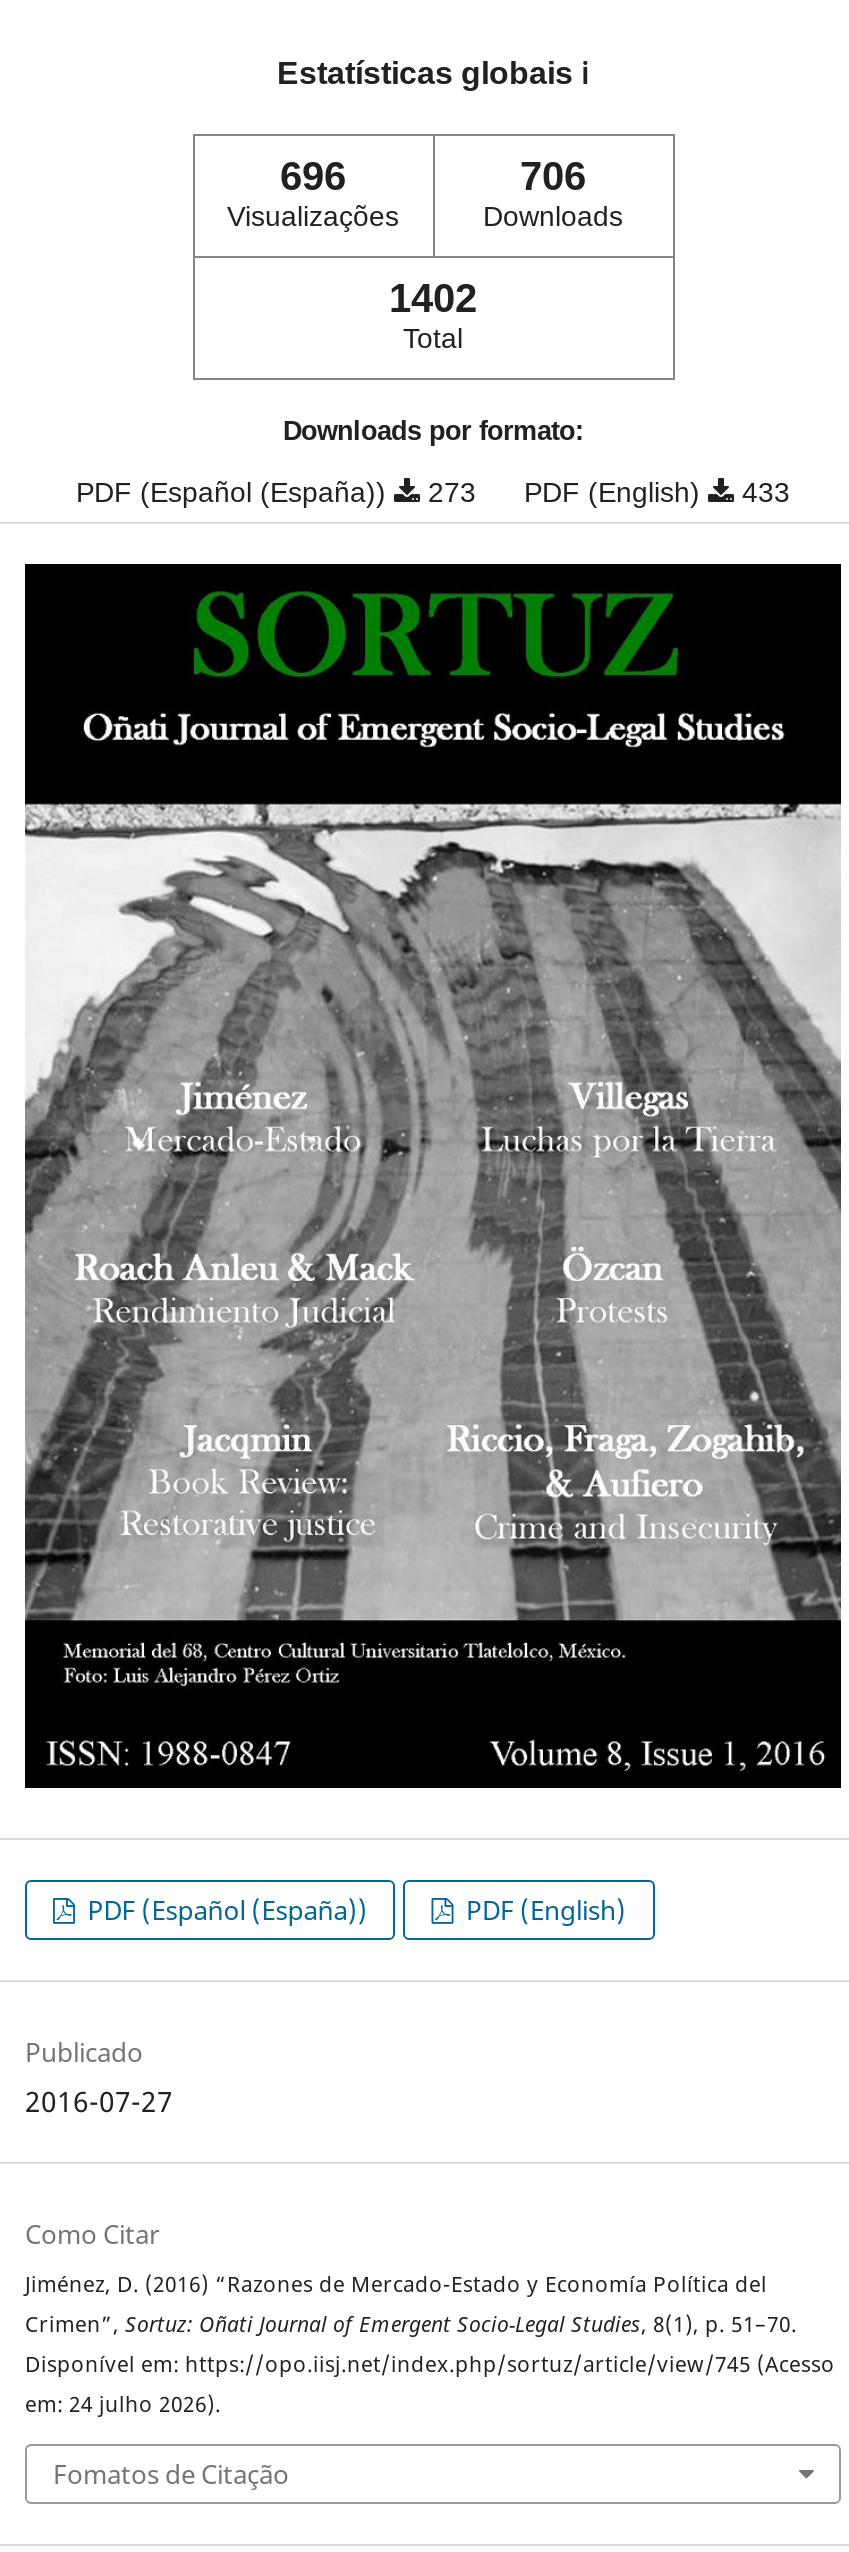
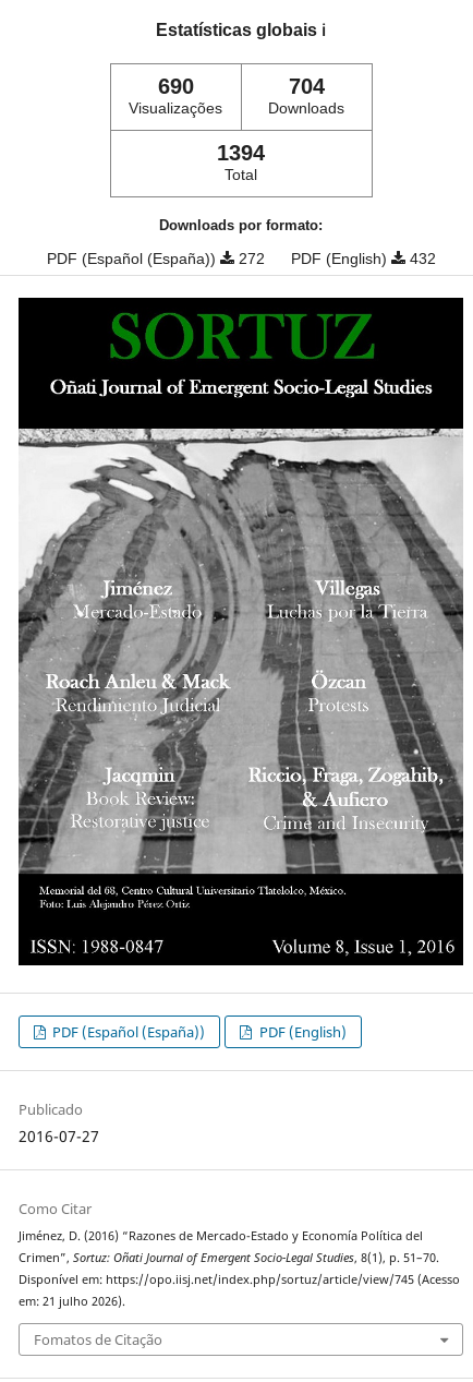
- 696
+ 690

- 706
+ 704

- 1402
+ 1394

- 273
+ 272

- 433
+ 432

- em: 24 julho 2026).
+ em: 21 julho 2026).
